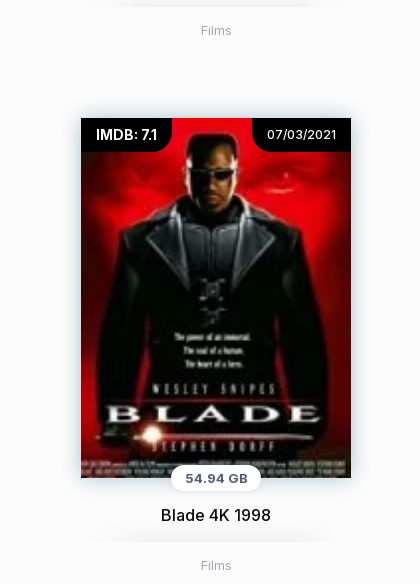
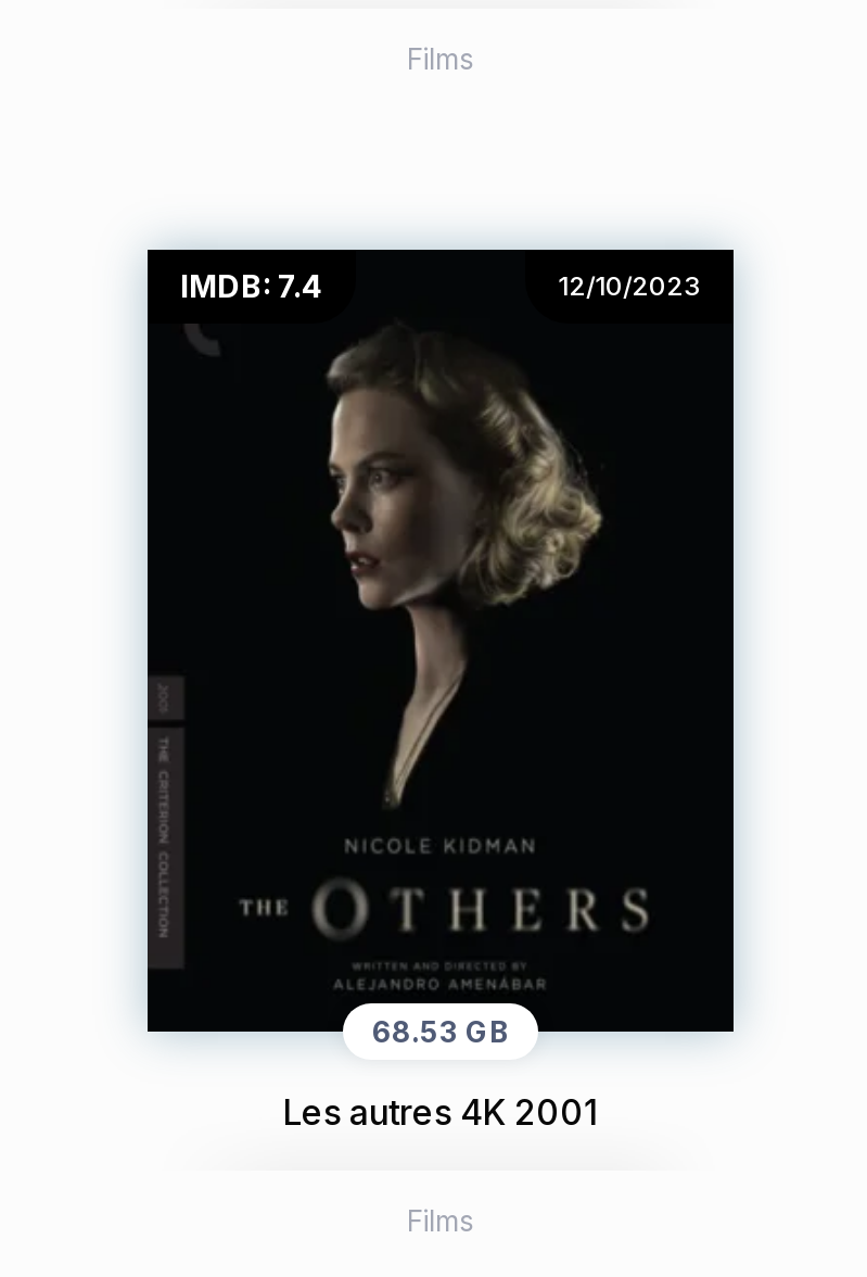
- [image]
- IMDB: 7.1
- 07/03/2021
+ [image]
+ IMDB: 7.4
+ 12/10/2023

- 54.94 GB
+ 68.53 GB

- Blade 4K 1998
+ Les autres 4K 2001
